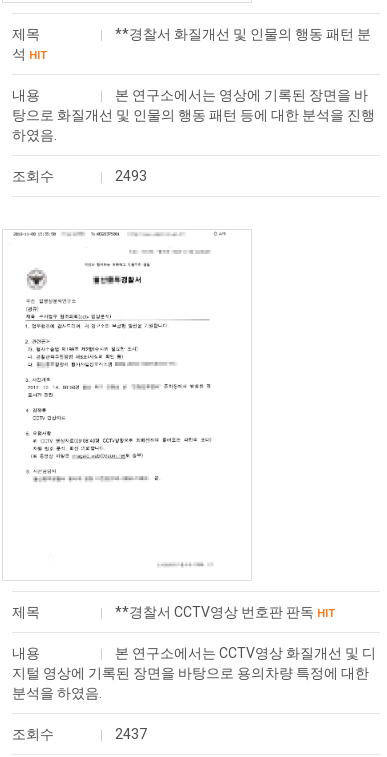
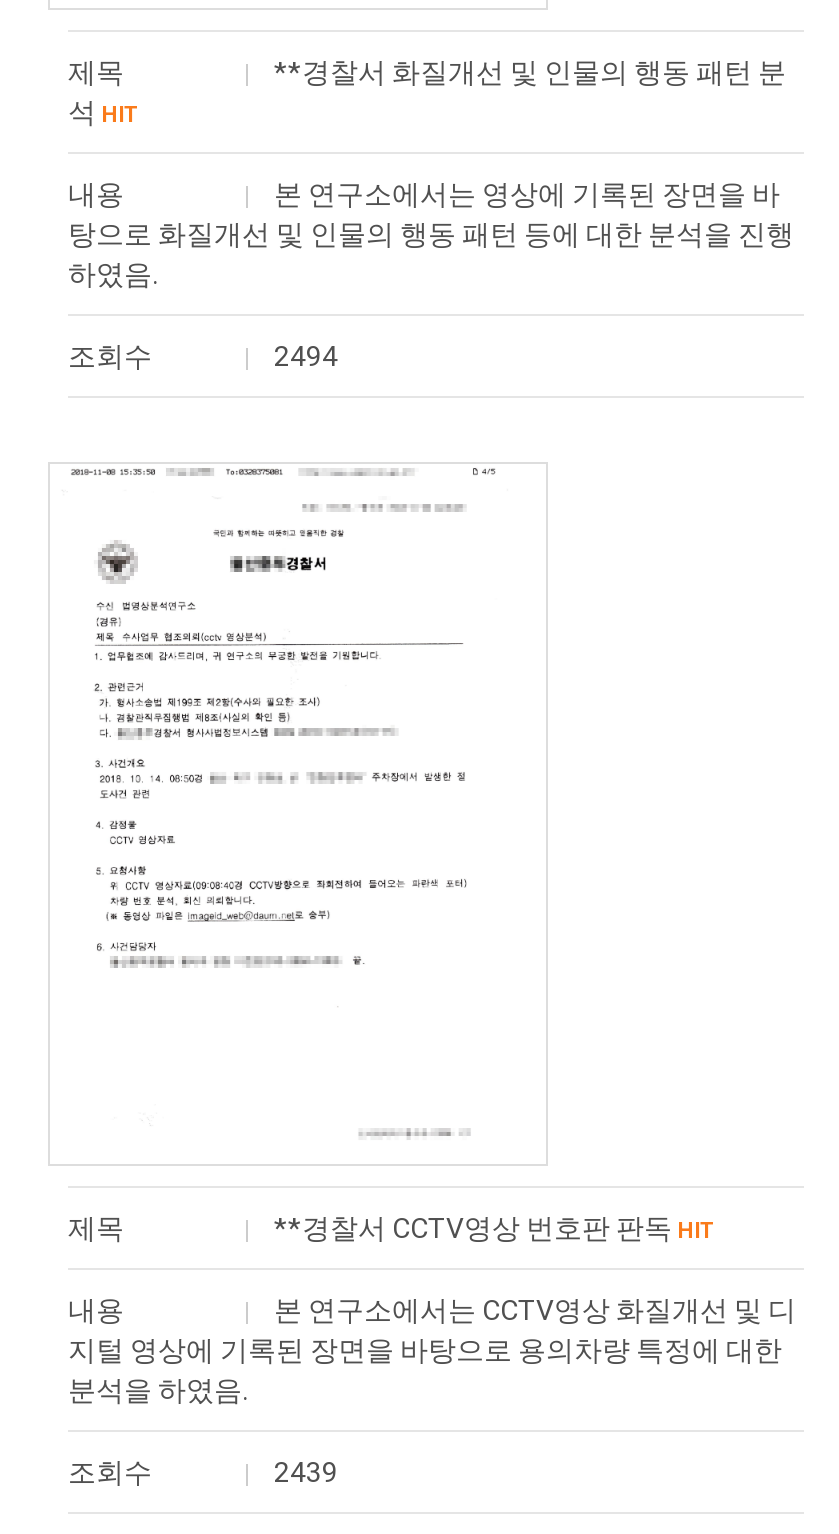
- 2493
+ 2494

- 2437
+ 2439
